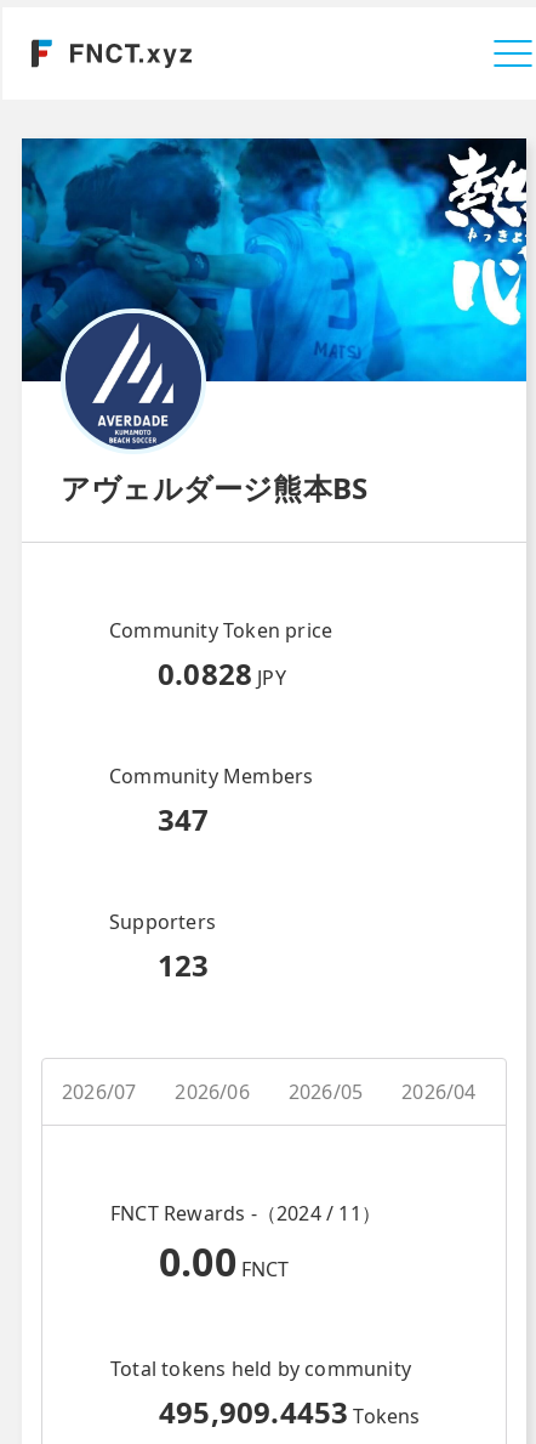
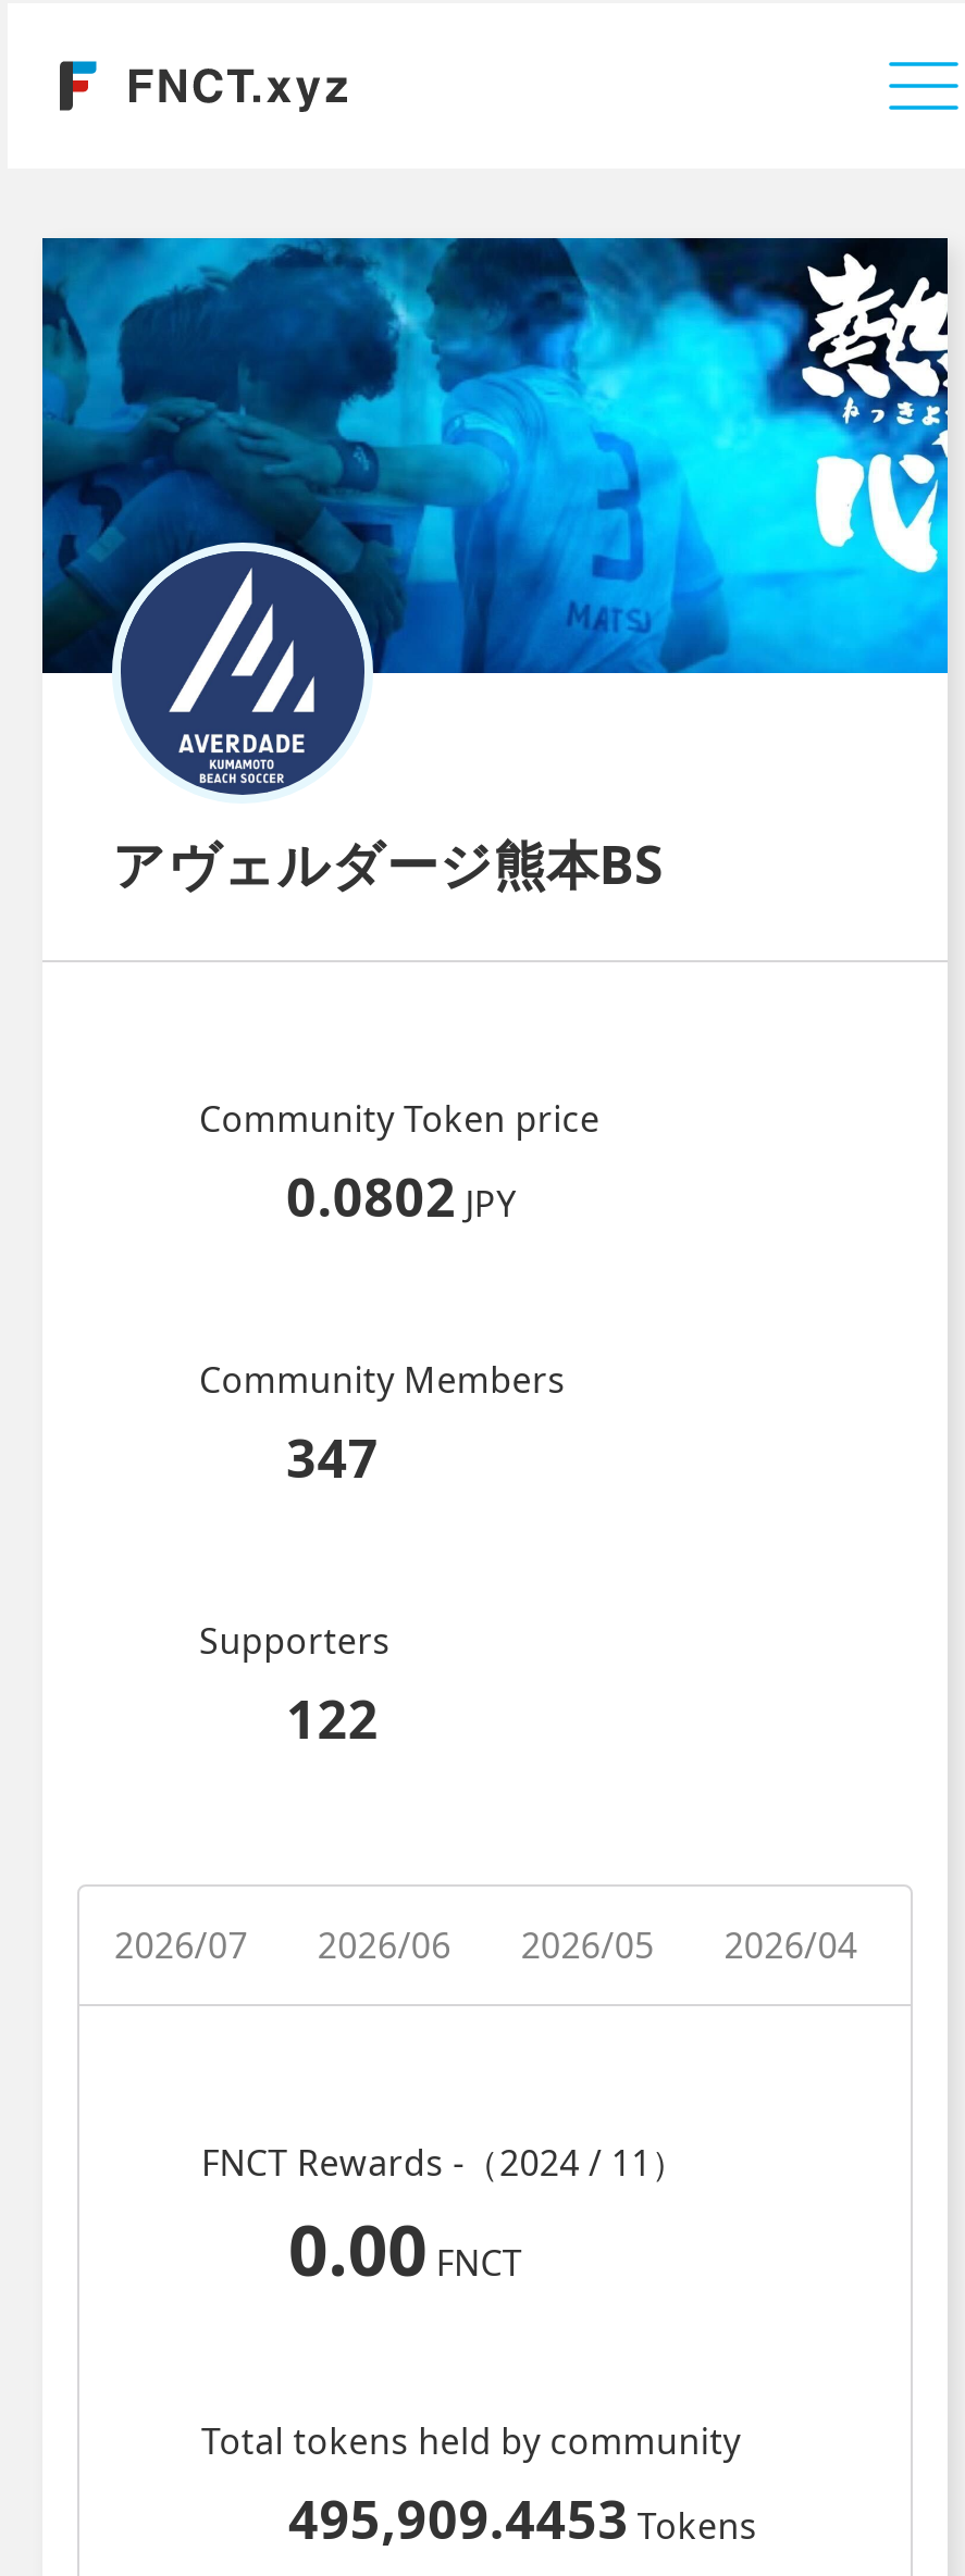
- 0.0828 JPY
+ 0.0802 JPY

- 123
+ 122
